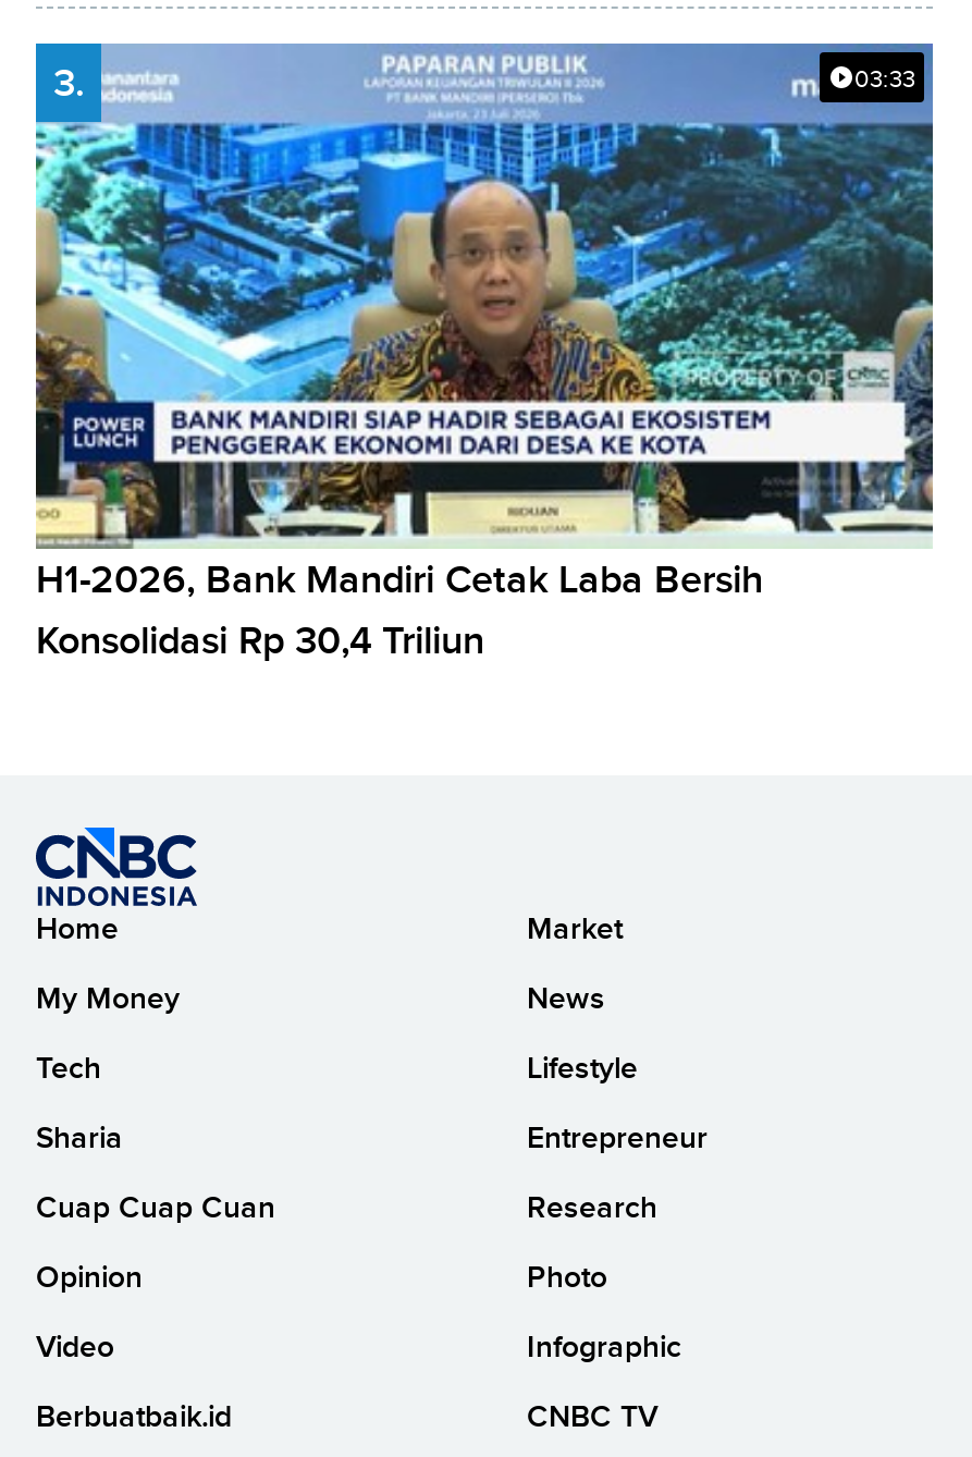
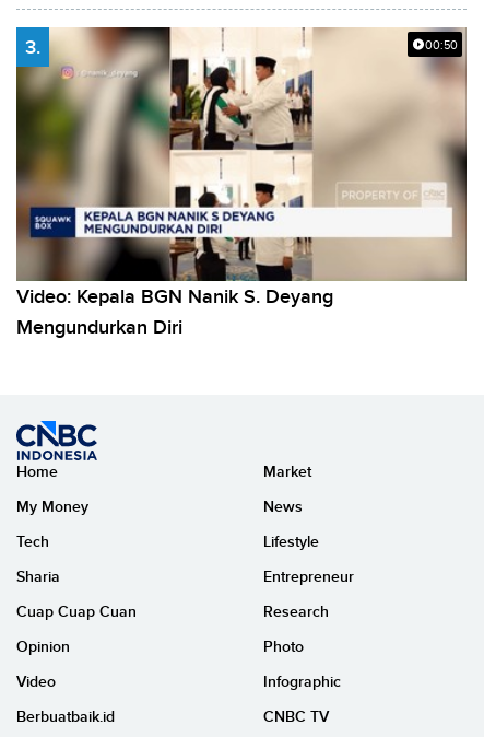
- [image]
- 03:33
+ [image]
+ 00:50

- H1-2026, Bank Mandiri Cetak Laba Bersih
- Konsolidasi Rp 30,4 Triliun
+ Video: Kepala BGN Nanik S. Deyang
+ Mengundurkan Diri
